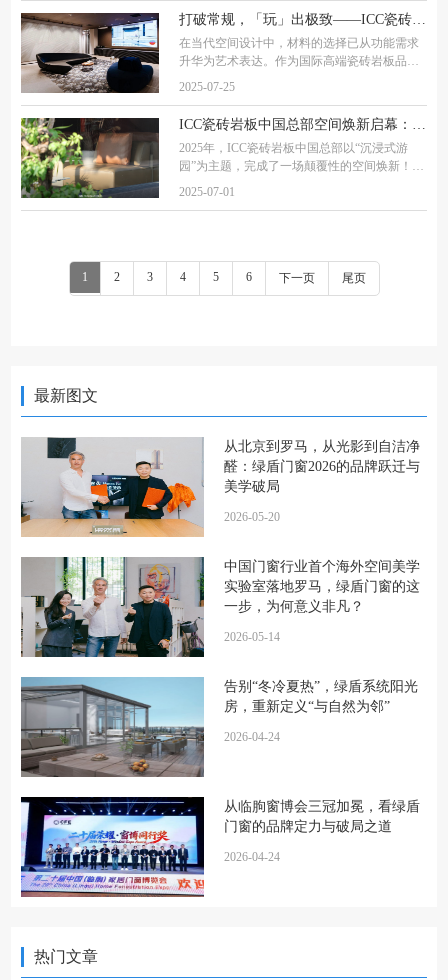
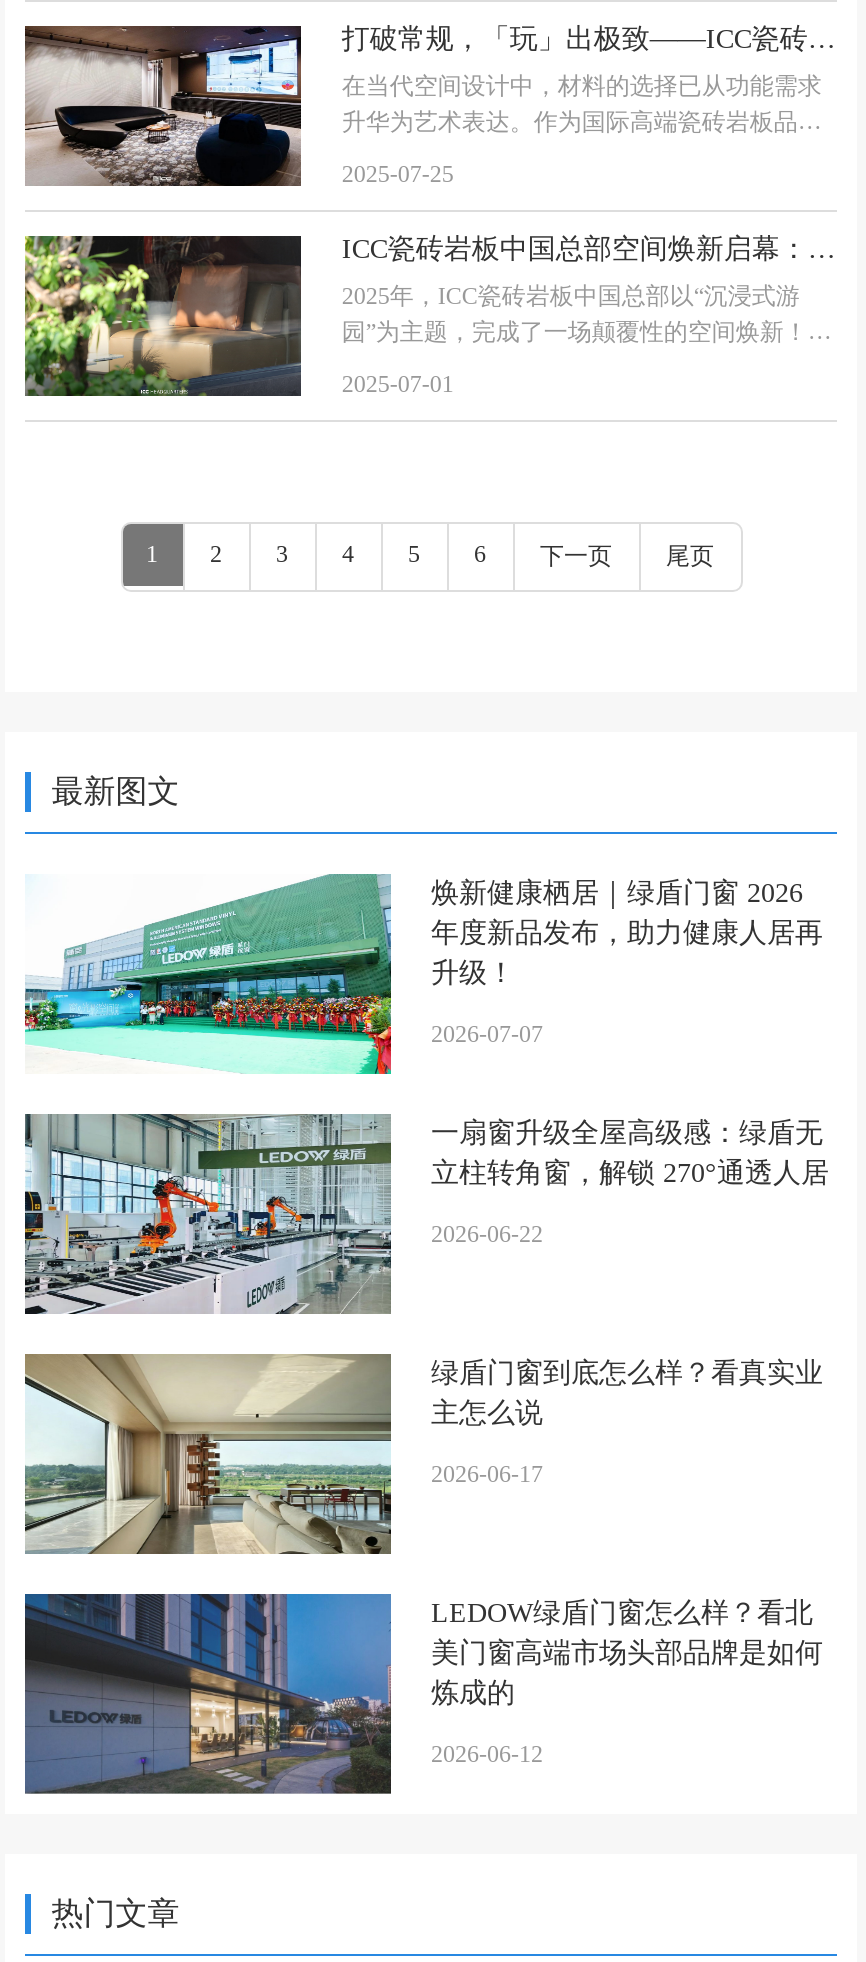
- [image]
- 从北京到罗马，从光影到自洁净
- 醛：绿盾门窗2026的品牌跃迁与
- 美学破局
+ [image]
+ 焕新健康栖居｜绿盾门窗 2026
+ 年度新品发布，助力健康人居再
+ 升级！

- 2026-05-20
+ 2026-07-07

- [image]
- 中国门窗行业首个海外空间美学
- 实验室落地罗马，绿盾门窗的这
- 一步，为何意义非凡？
+ [image]
+ 一扇窗升级全屋高级感：绿盾无
+ 立柱转角窗，解锁 270°通透人居

- 2026-05-14
+ 2026-06-22

- [image]
- 告别“冬冷夏热”，绿盾系统阳光
- 房，重新定义“与自然为邻”
+ [image]
+ 绿盾门窗到底怎么样？看真实业
+ 主怎么说

- 2026-04-24
+ 2026-06-17

- [image]
- 从临朐窗博会三冠加冕，看绿盾
- 门窗的品牌定力与破局之道
+ [image]
+ LEDOW绿盾门窗怎么样？看北
+ 美门窗高端市场头部品牌是如何
+ 炼成的

- 2026-04-24
+ 2026-06-12
